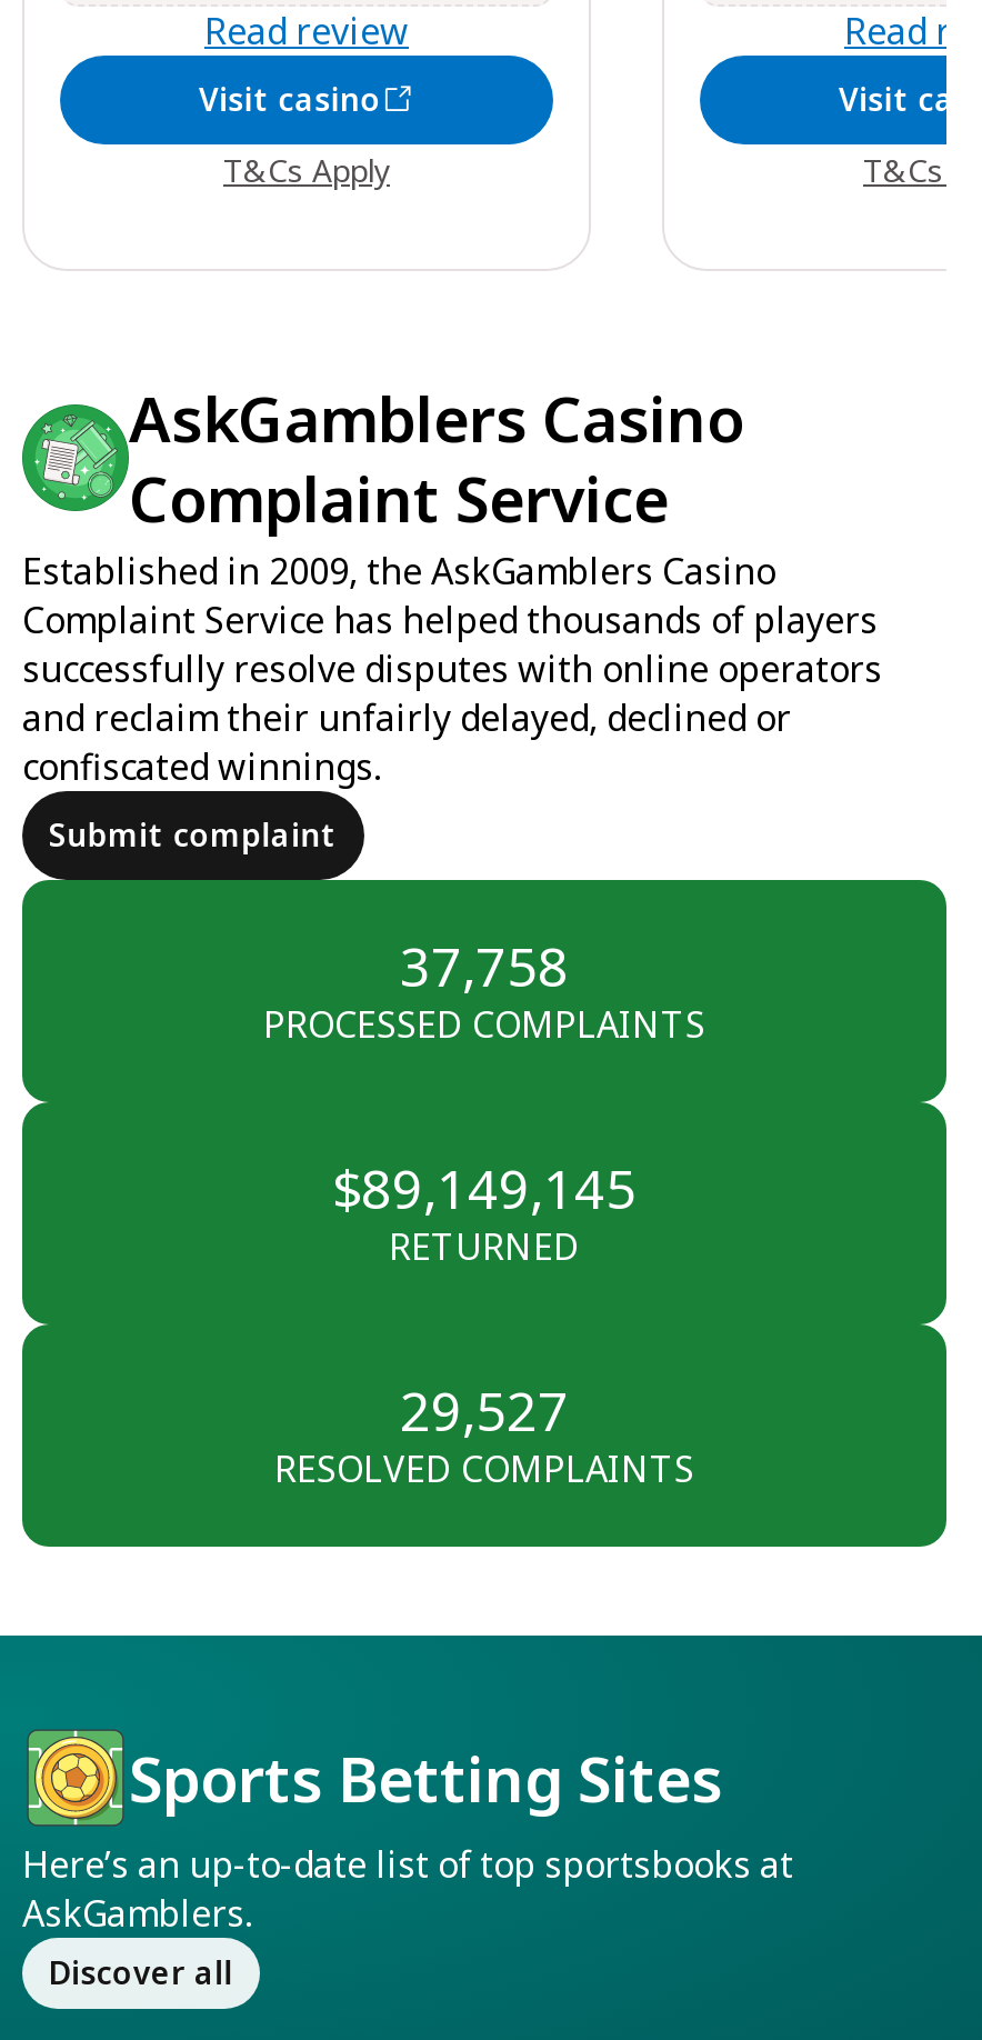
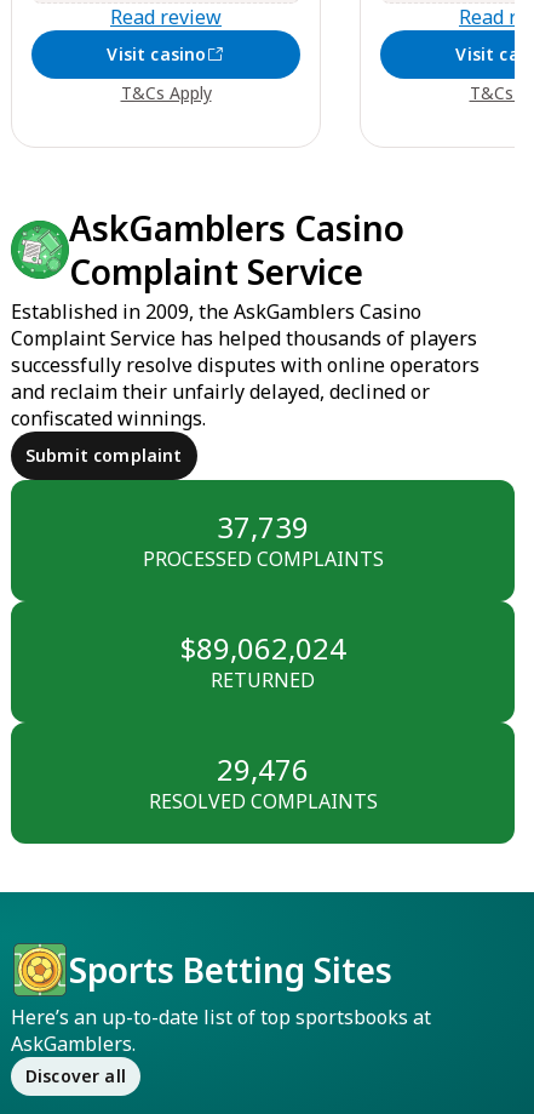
- 37,758
+ 37,739

- $89,149,145
+ $89,062,024

- 29,527
+ 29,476
